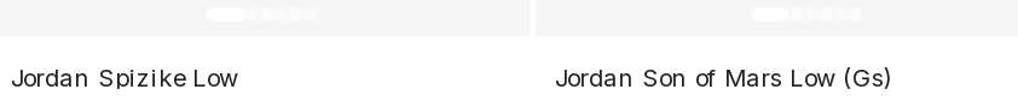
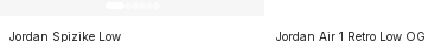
- Jordan Son of Mars Low (Gs)
+ Jordan Air 1 Retro Low OG
